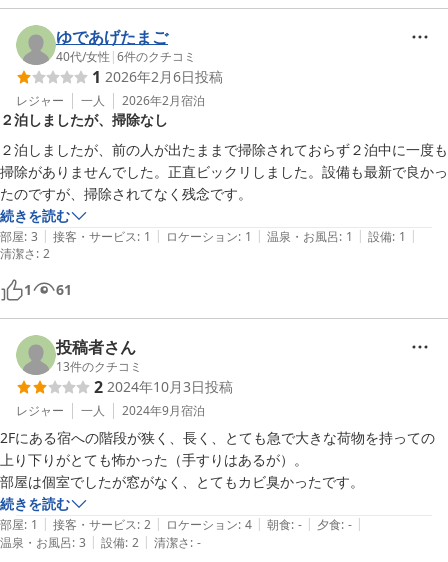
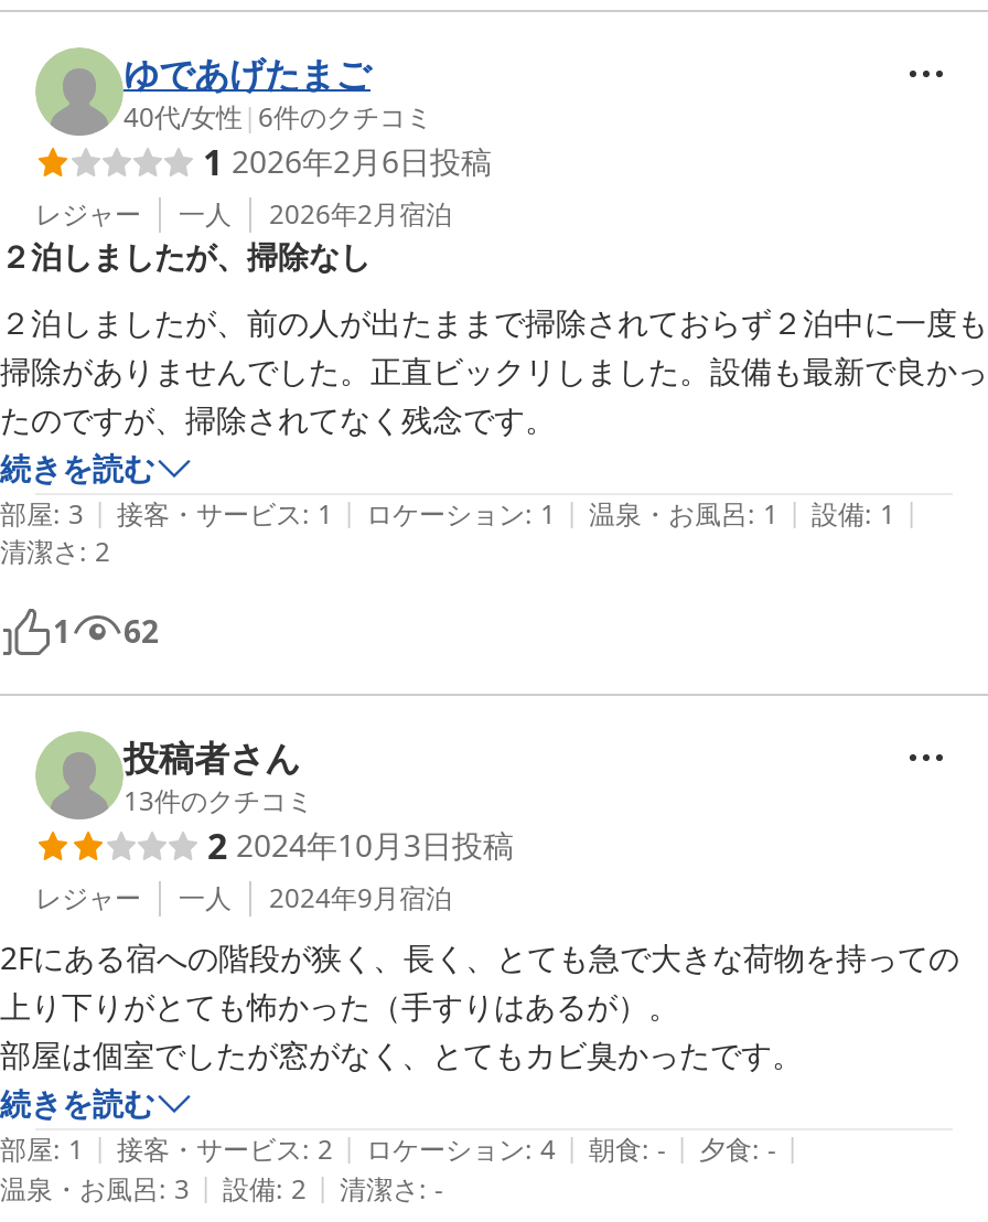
- 1 61
+ 1 62
